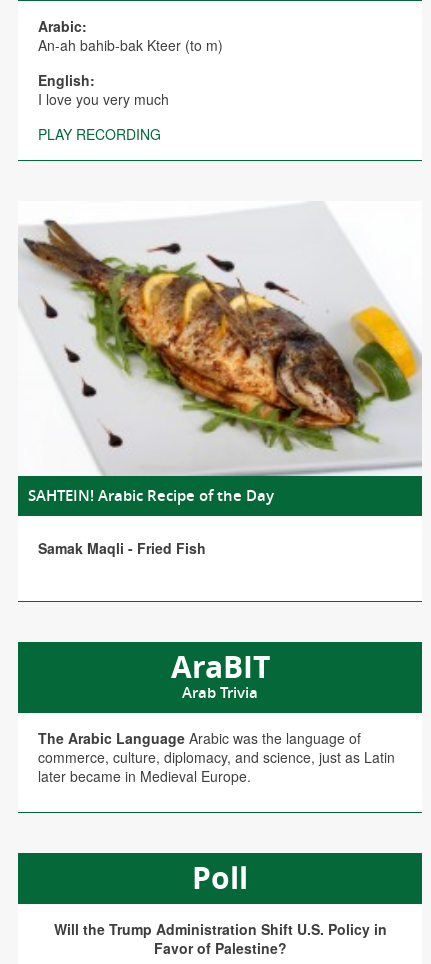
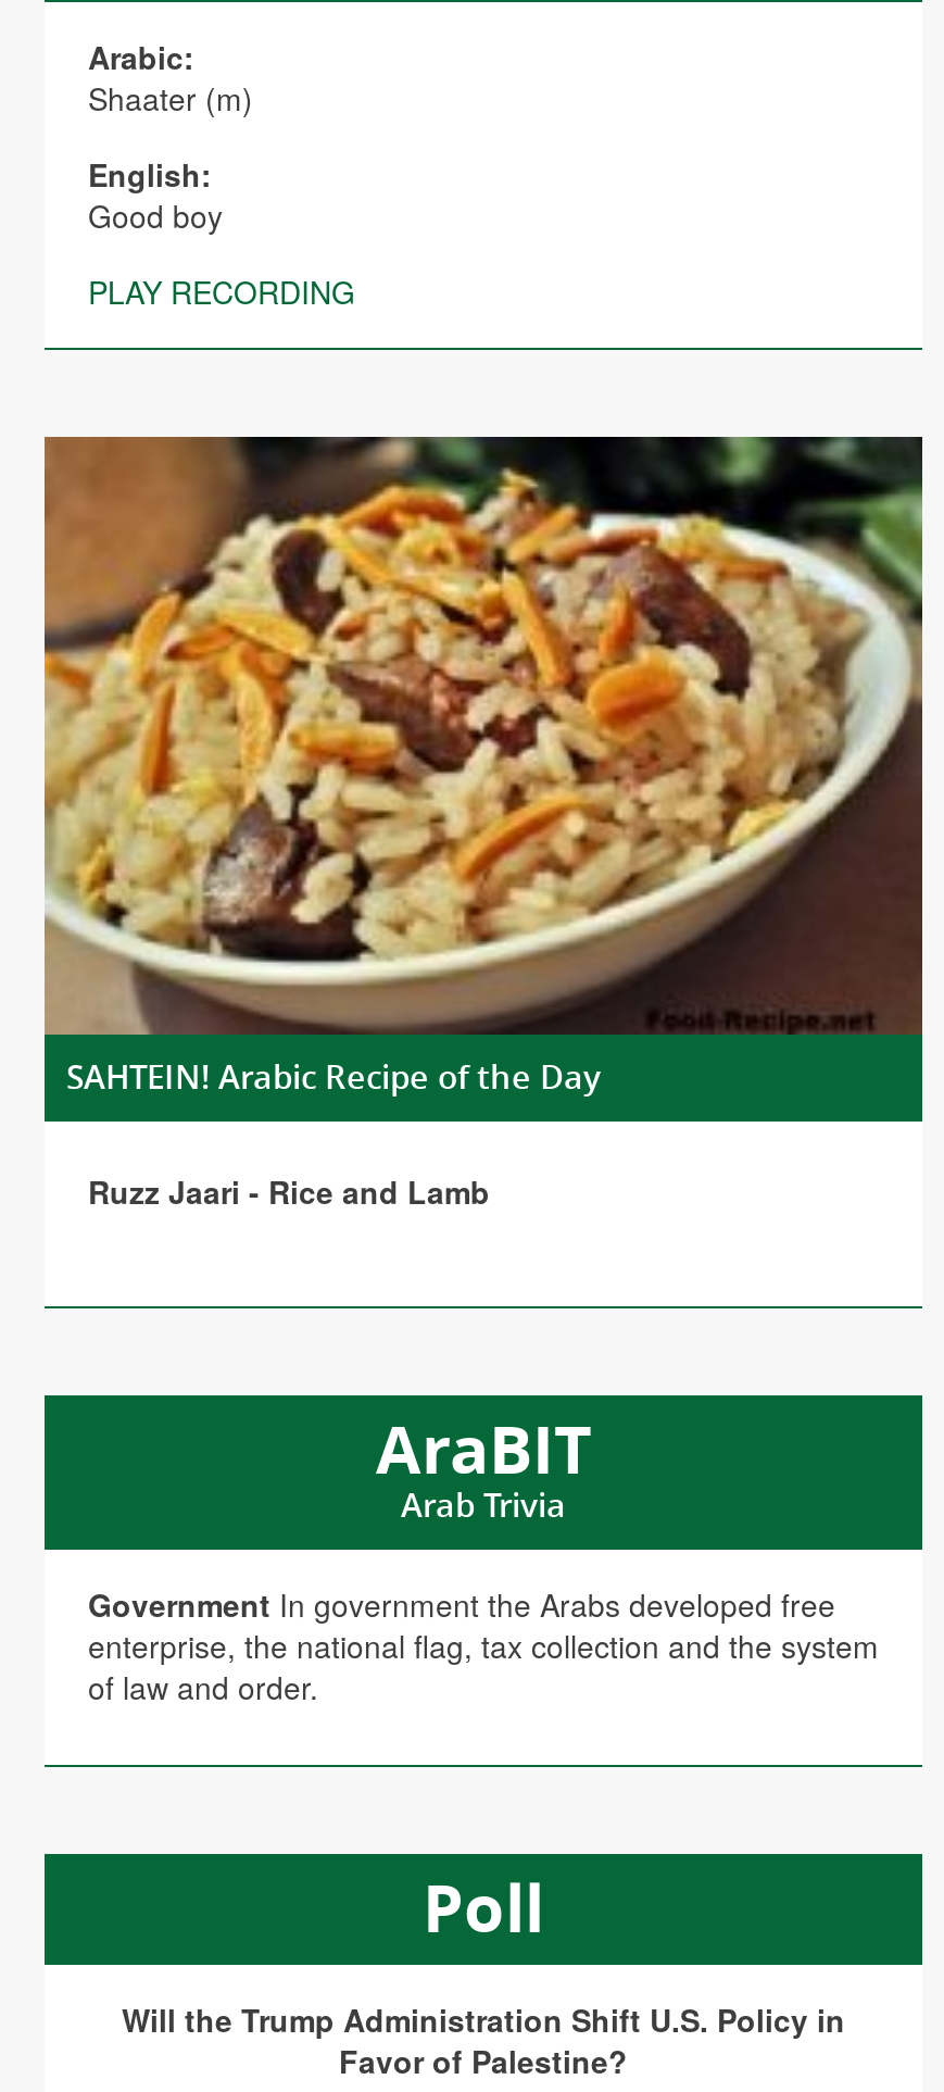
- An-ah bahib-bak Kteer (to m)
+ Shaater (m)

- I love you very much
+ Good boy

- [image]
+ [image]

- Samak Maqli - Fried Fish
+ Ruzz Jaari - Rice and Lamb

- The Arabic Language Arabic was the language of
- commerce, culture, diplomacy, and science, just as Latin
- later became in Medieval Europe.
+ Government In government the Arabs developed free
+ enterprise, the national flag, tax collection and the system
+ of law and order.
